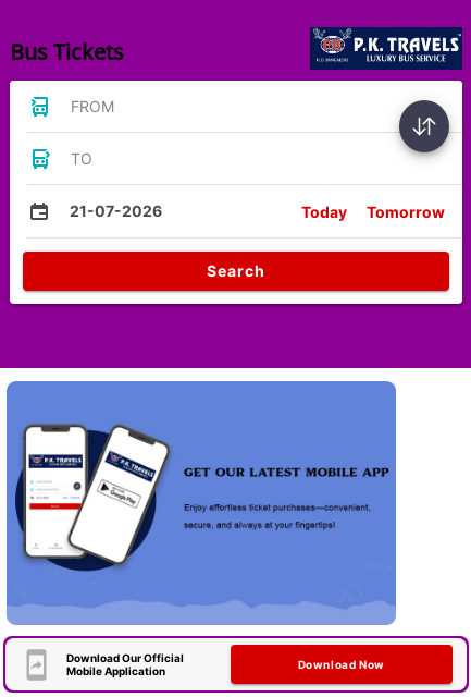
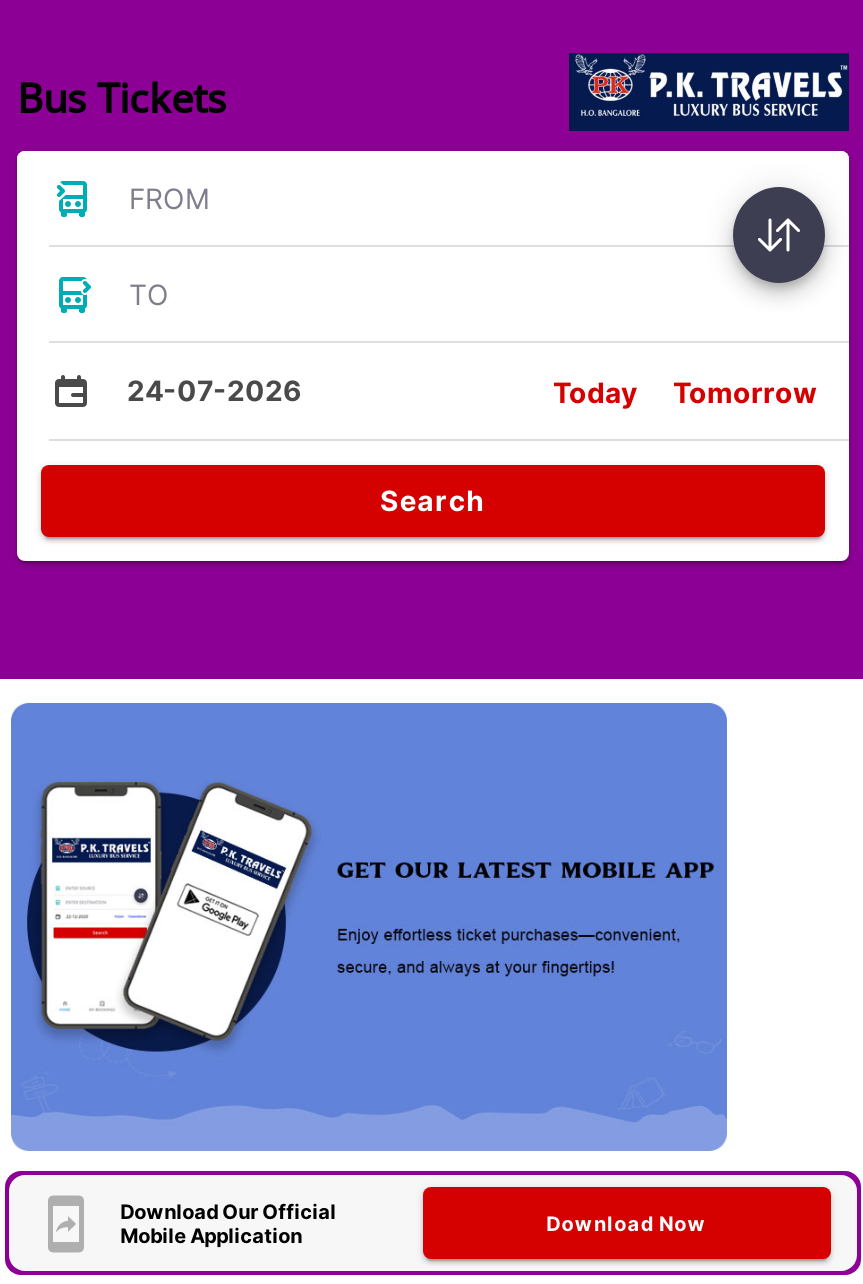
- 21-07-2026
+ 24-07-2026
